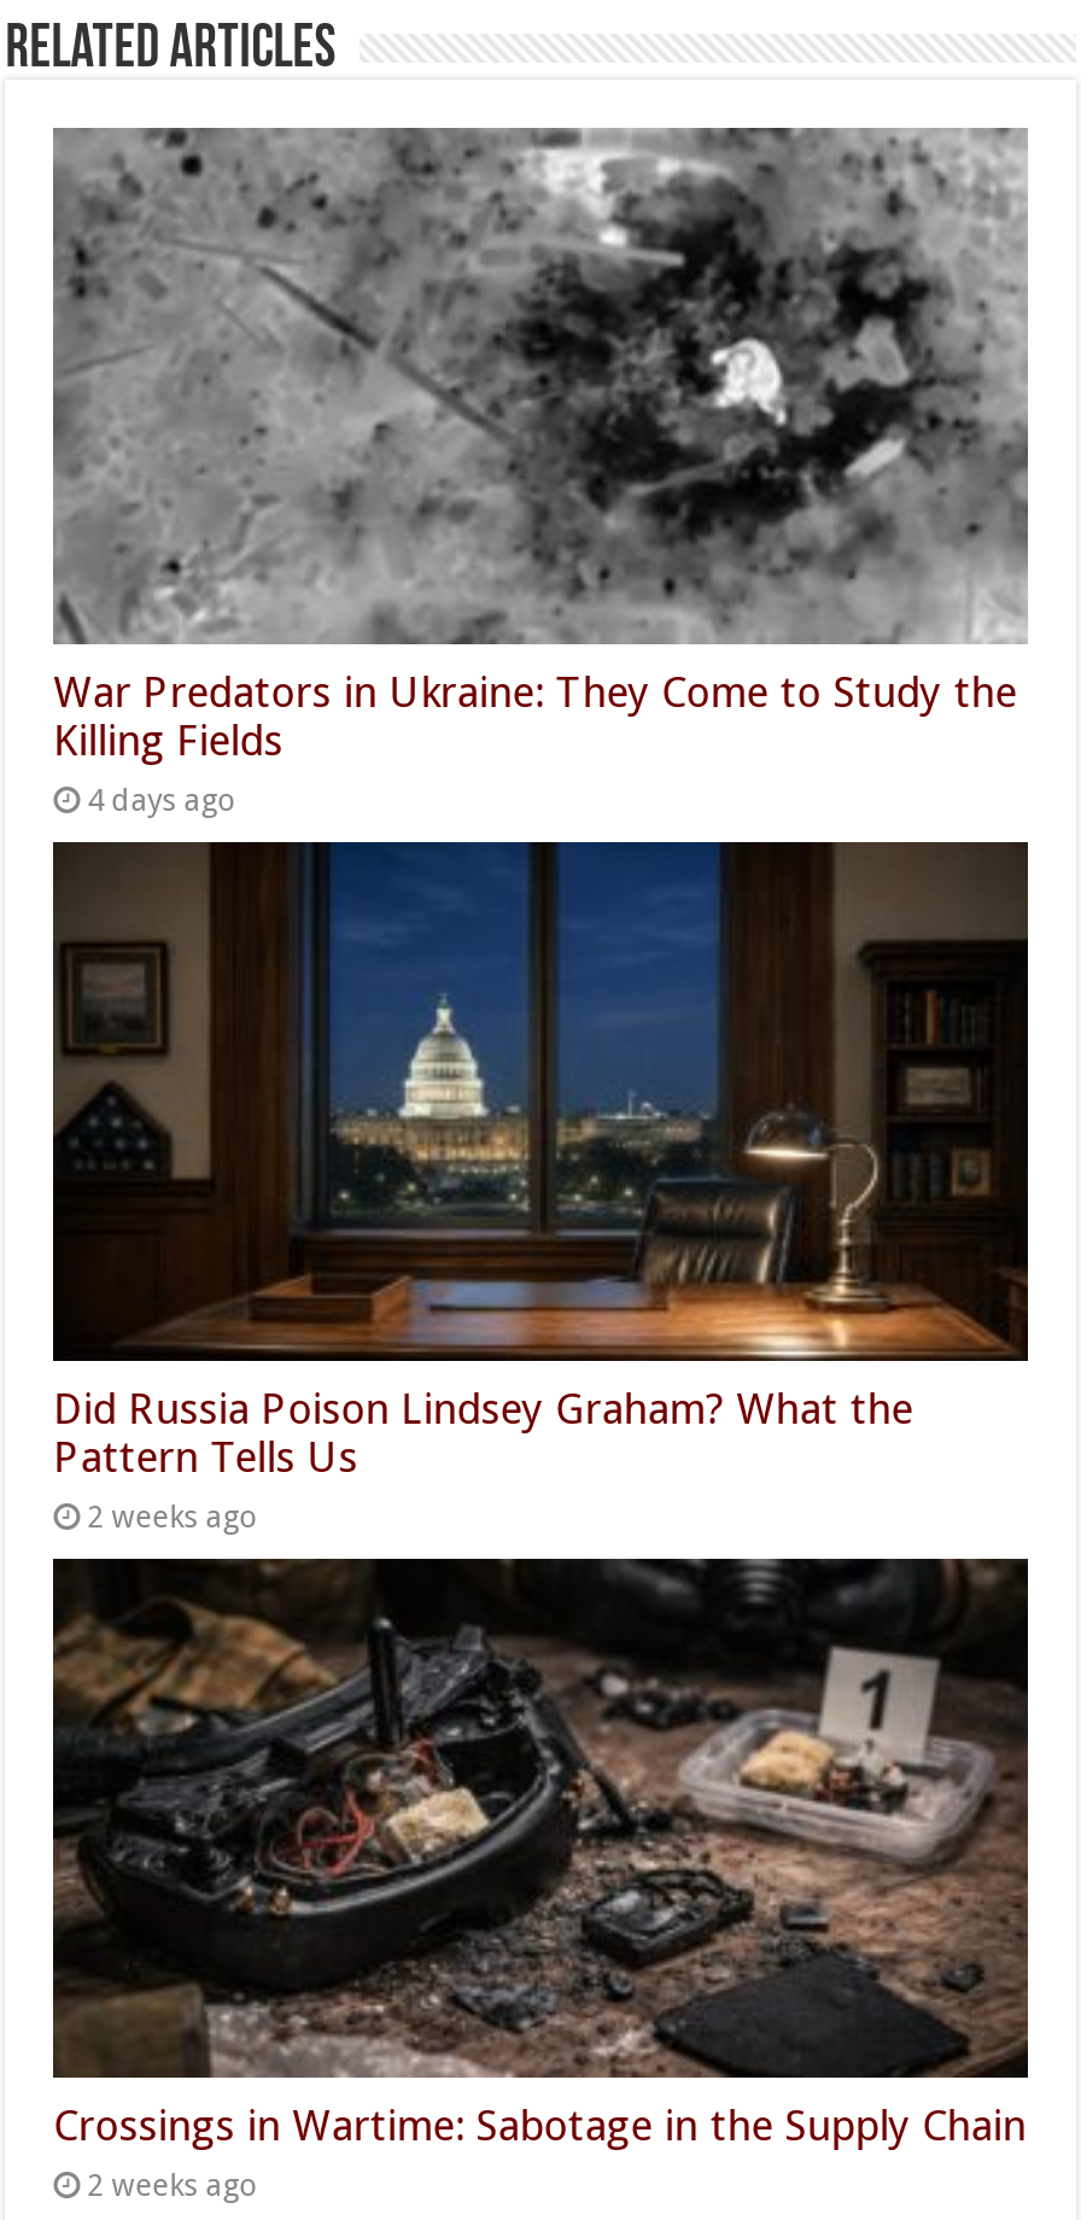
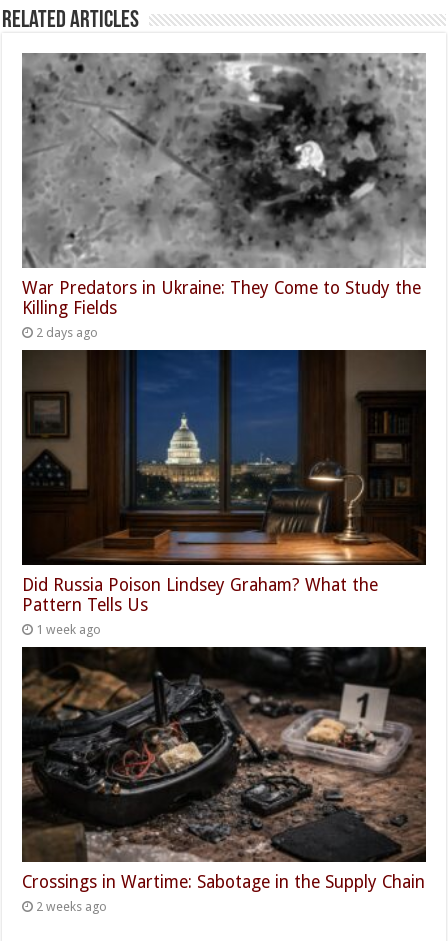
- 4 days ago
+ 2 days ago

- 2 weeks ago
+ 1 week ago
